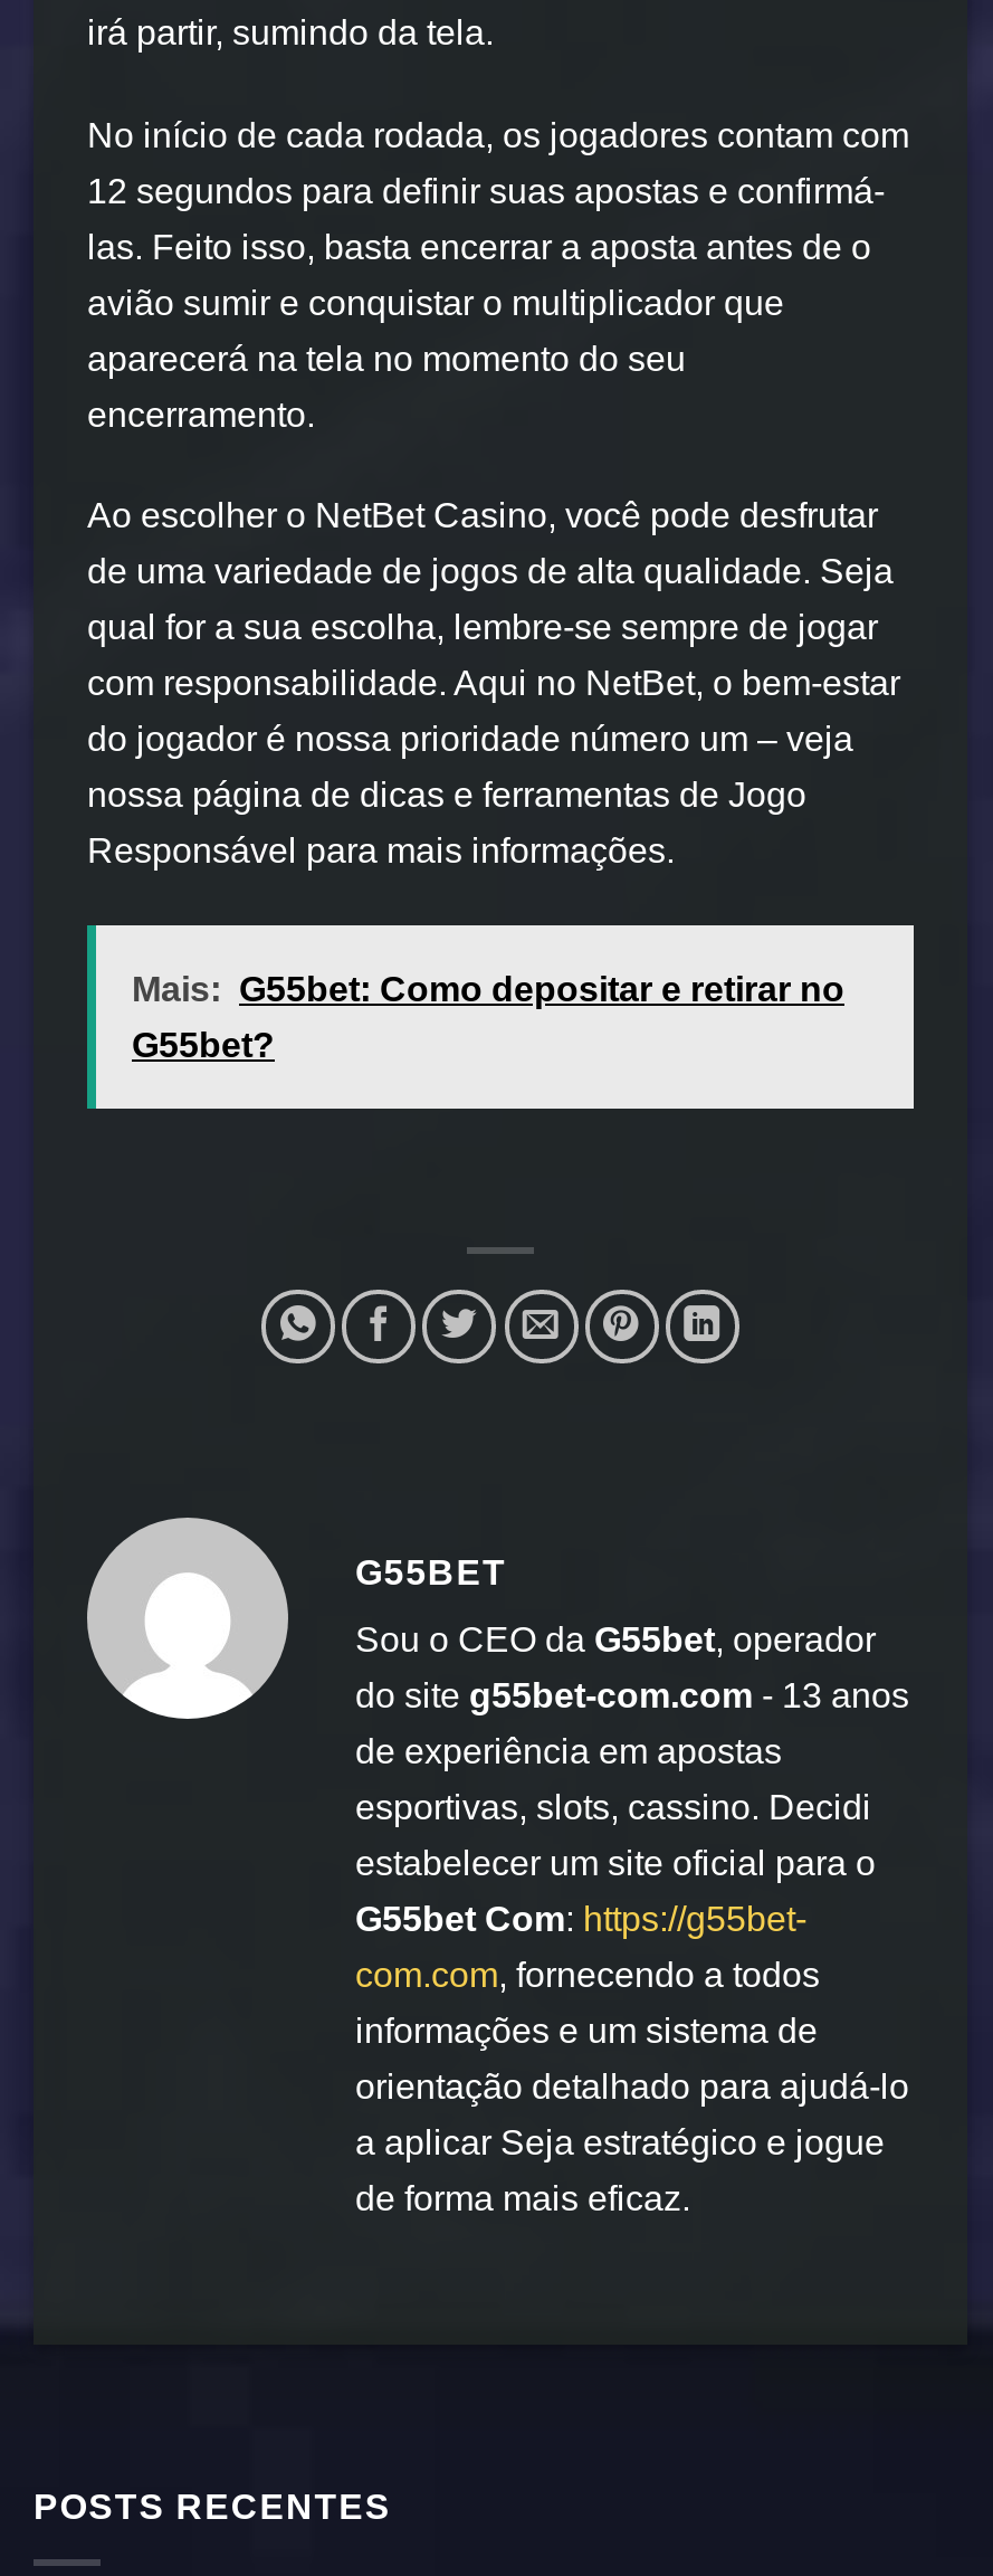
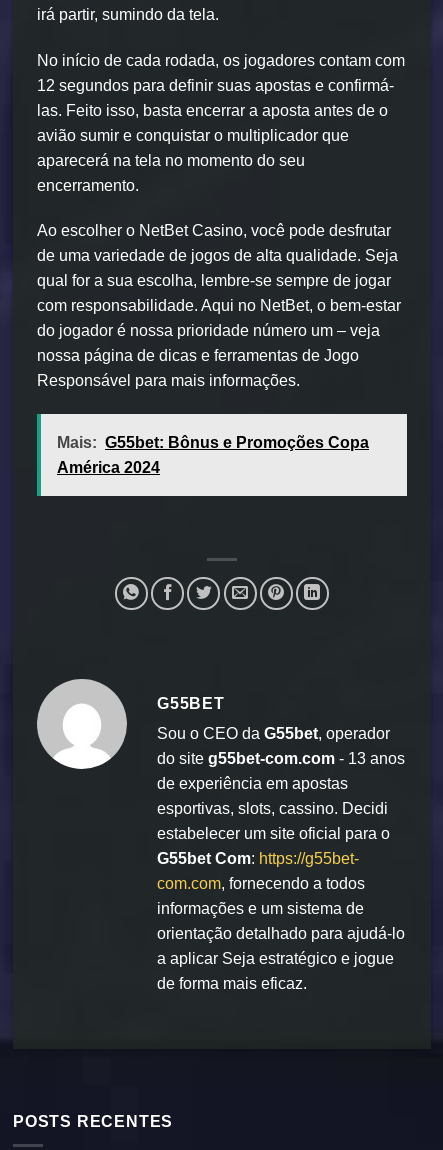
- Mais: G55bet: Como depositar e retirar no
+ Mais: G55bet: Bônus e Promoções Copa

- G55bet?
+ América 2024
